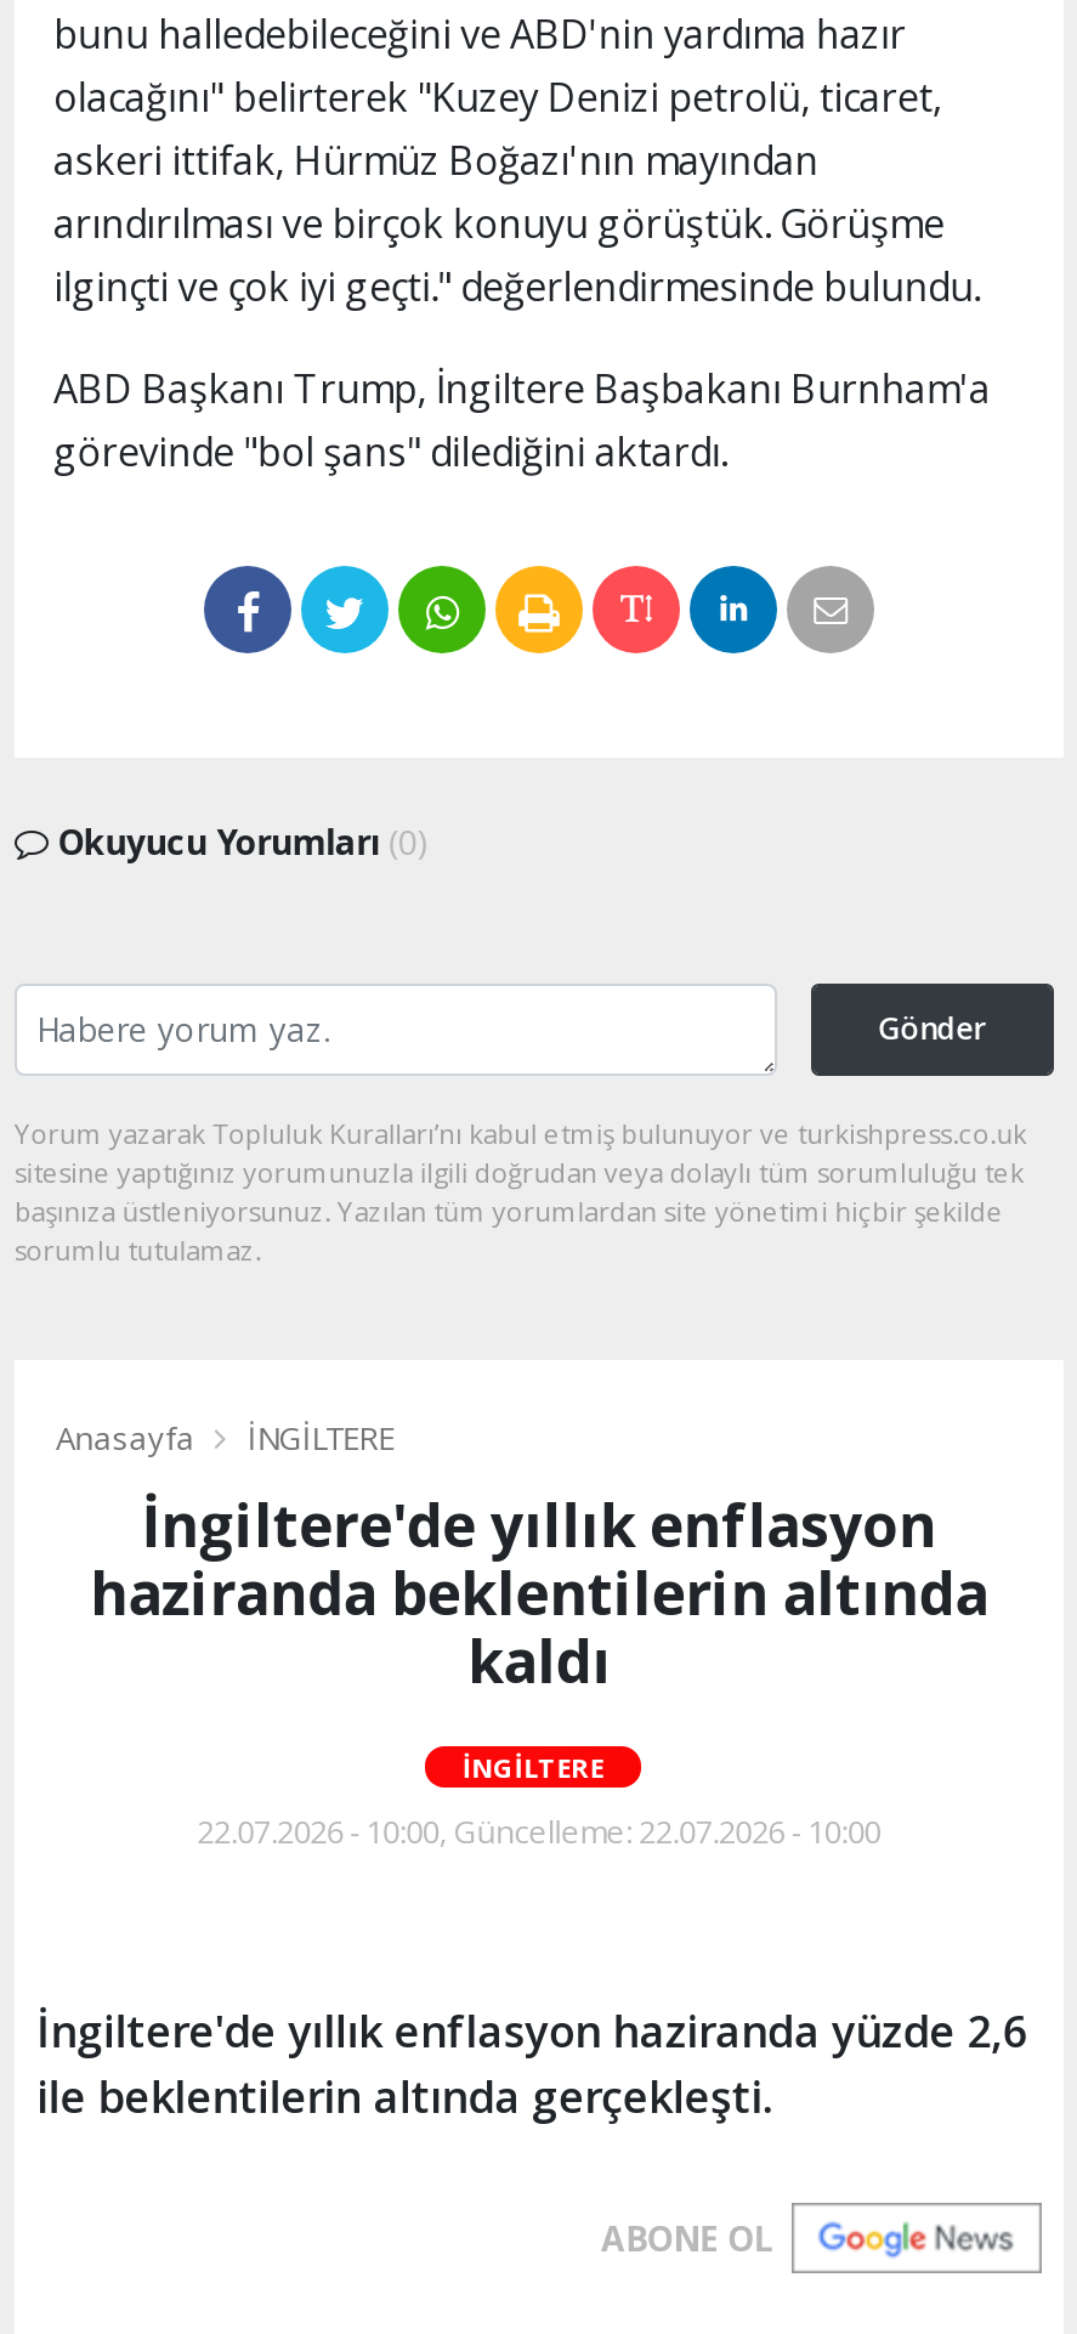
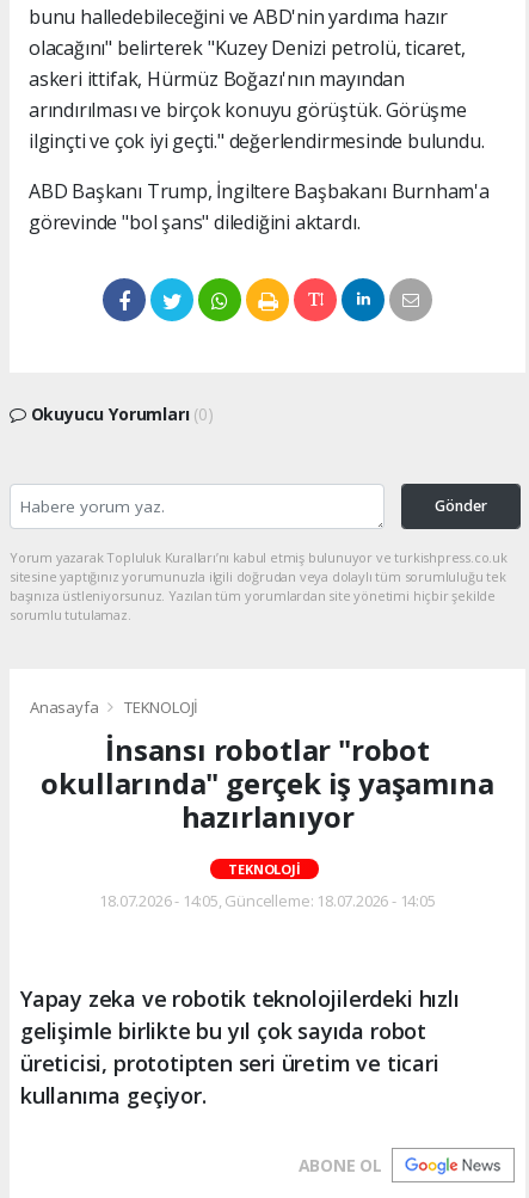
- İNGİLTERE
- İngiltere'de yıllık enflasyon
- haziranda beklentilerin altında
- kaldı
+ TEKNOLOJİ
+ İnsansı robotlar "robot
+ okullarında" gerçek iş yaşamına
+ hazırlanıyor

- İNGİLTERE
+ TEKNOLOJİ

- 22.07.2026 - 10:00, Güncelleme: 22.07.2026 - 10:00
+ 18.07.2026 - 14:05, Güncelleme: 18.07.2026 - 14:05

- İngiltere'de yıllık enflasyon haziranda yüzde 2,6
- ile beklentilerin altında gerçekleşti.
+ Yapay zeka ve robotik teknolojilerdeki hızlı
+ gelişimle birlikte bu yıl çok sayıda robot
+ üreticisi, prototipten seri üretim ve ticari
+ kullanıma geçiyor.
